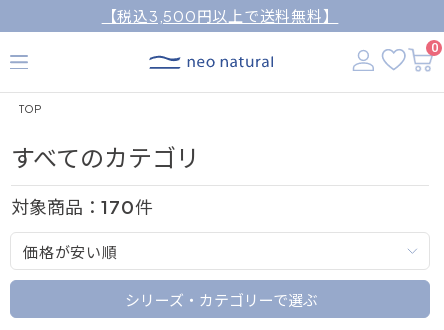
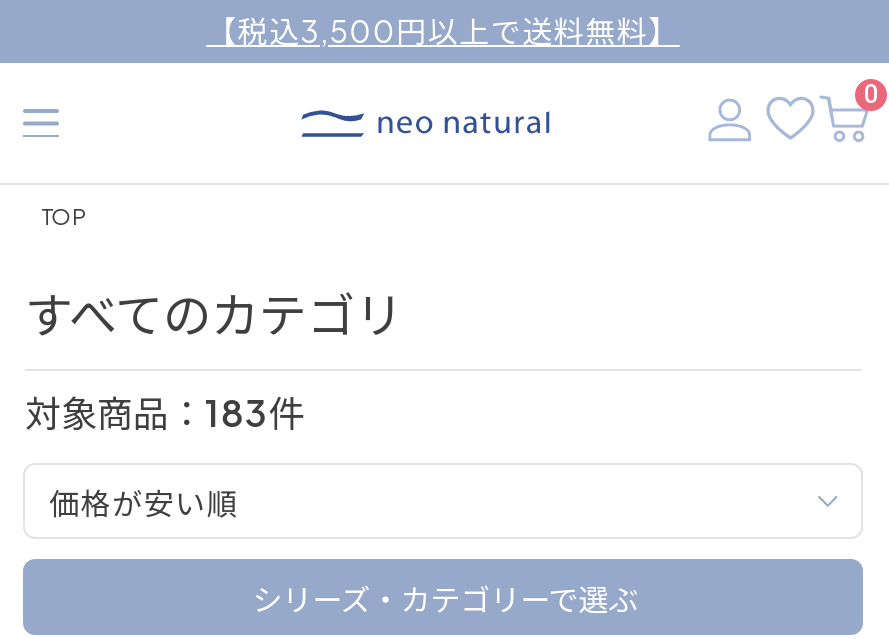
- 対象商品：170件
+ 対象商品：183件
